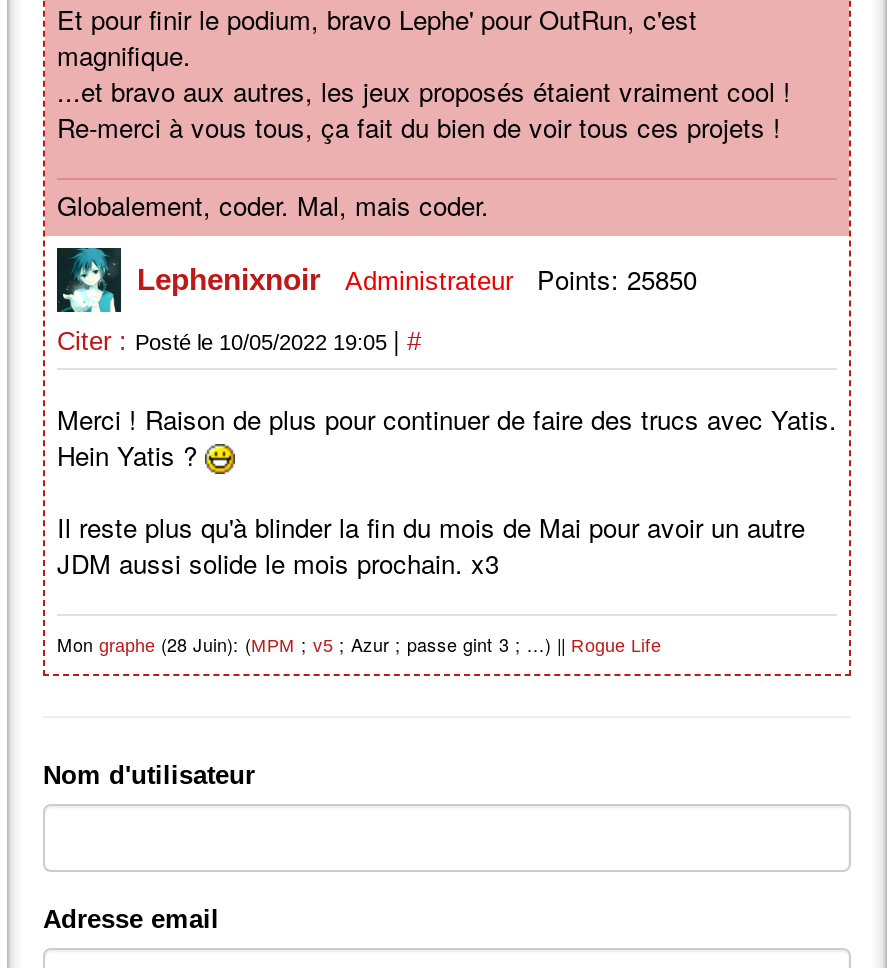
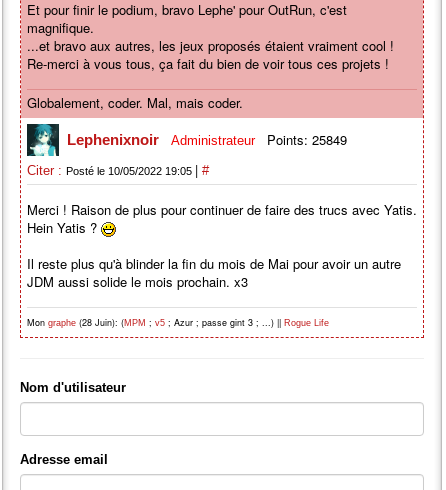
- Lephenixnoir Administrateur Points: 25850
+ Lephenixnoir Administrateur Points: 25849
